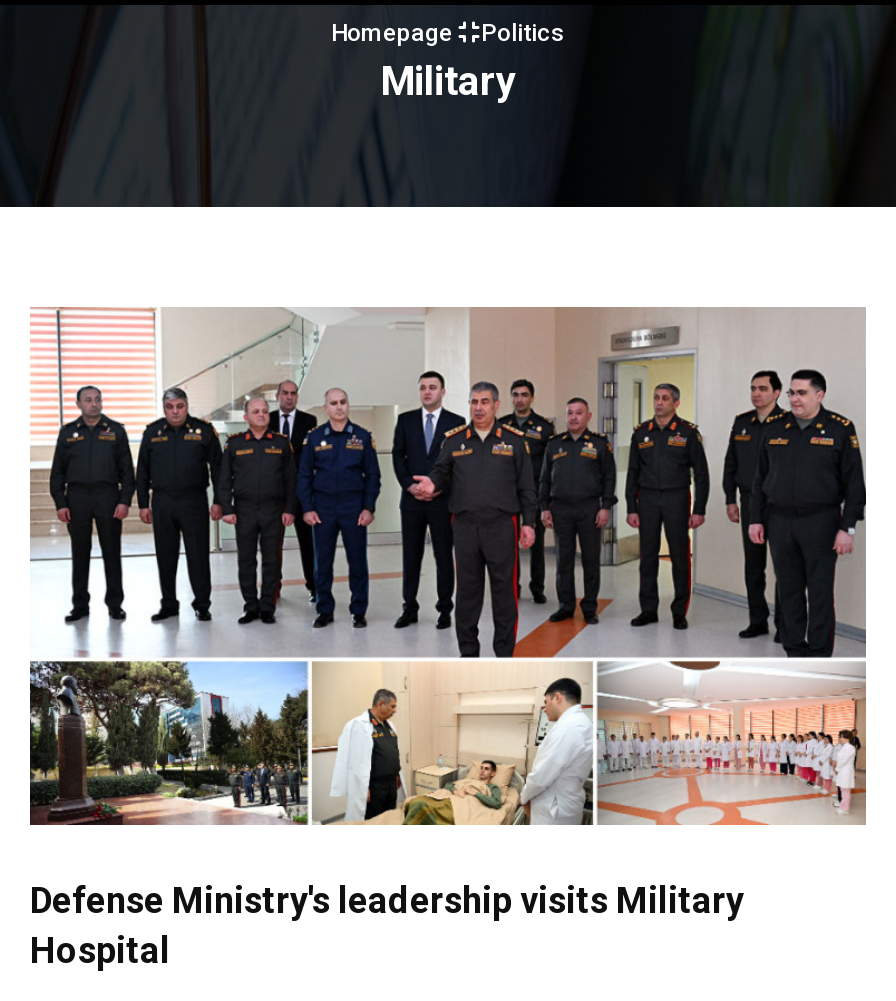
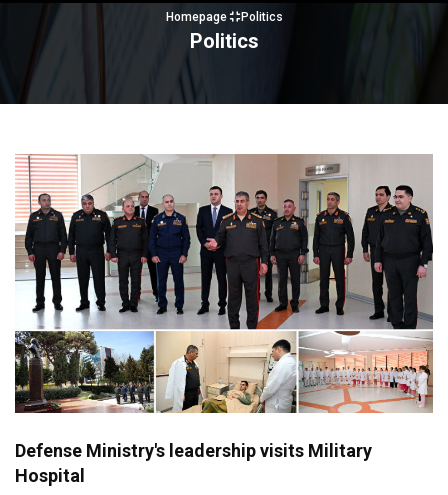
- Military
+ Politics
